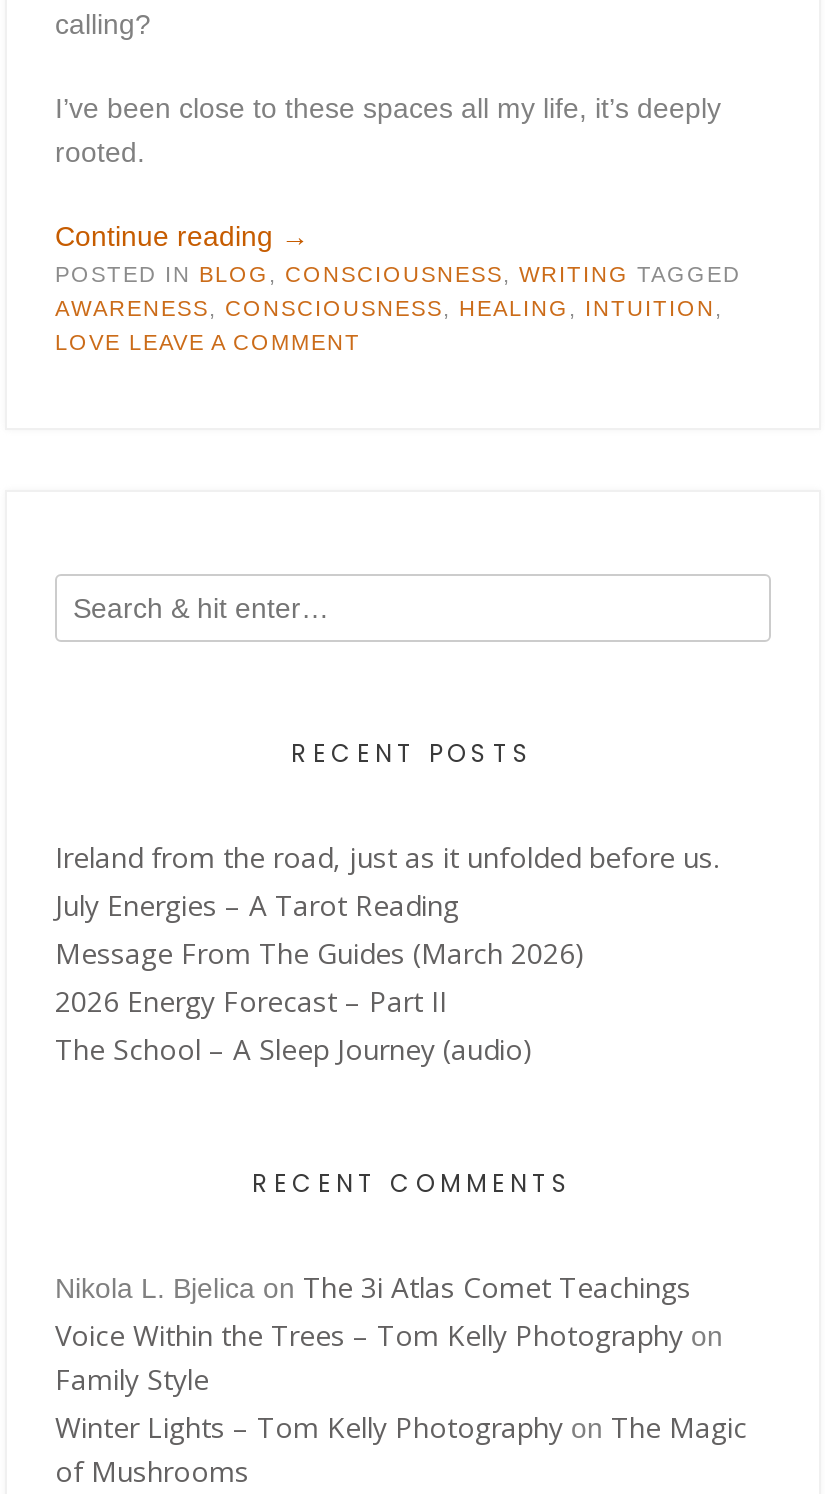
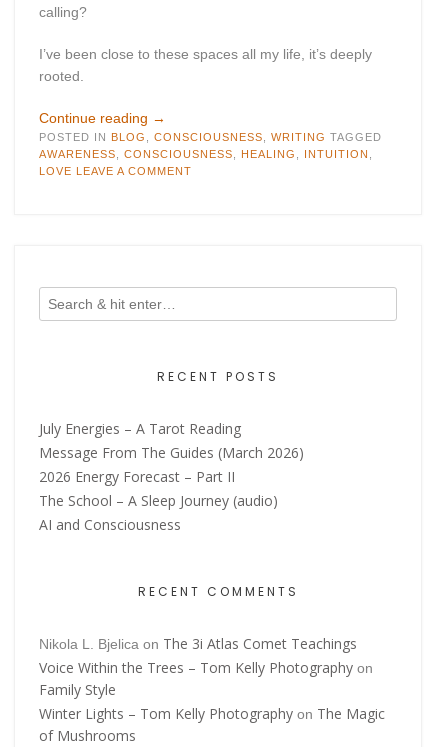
- Ireland from the road, just as it unfolded before us.

moved up: July Energies – A Tarot Reading | Message From The Guides (March 2026) | 2026 Energy Forecast – Part II | The School – A Sleep Journey (audio)

+ AI and Consciousness
